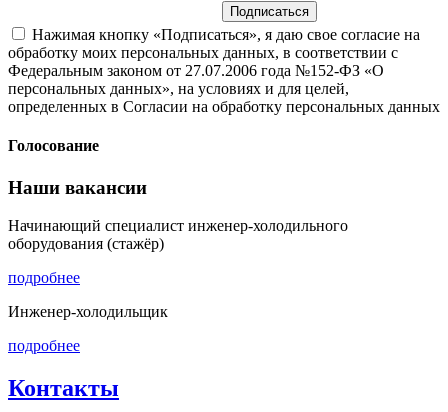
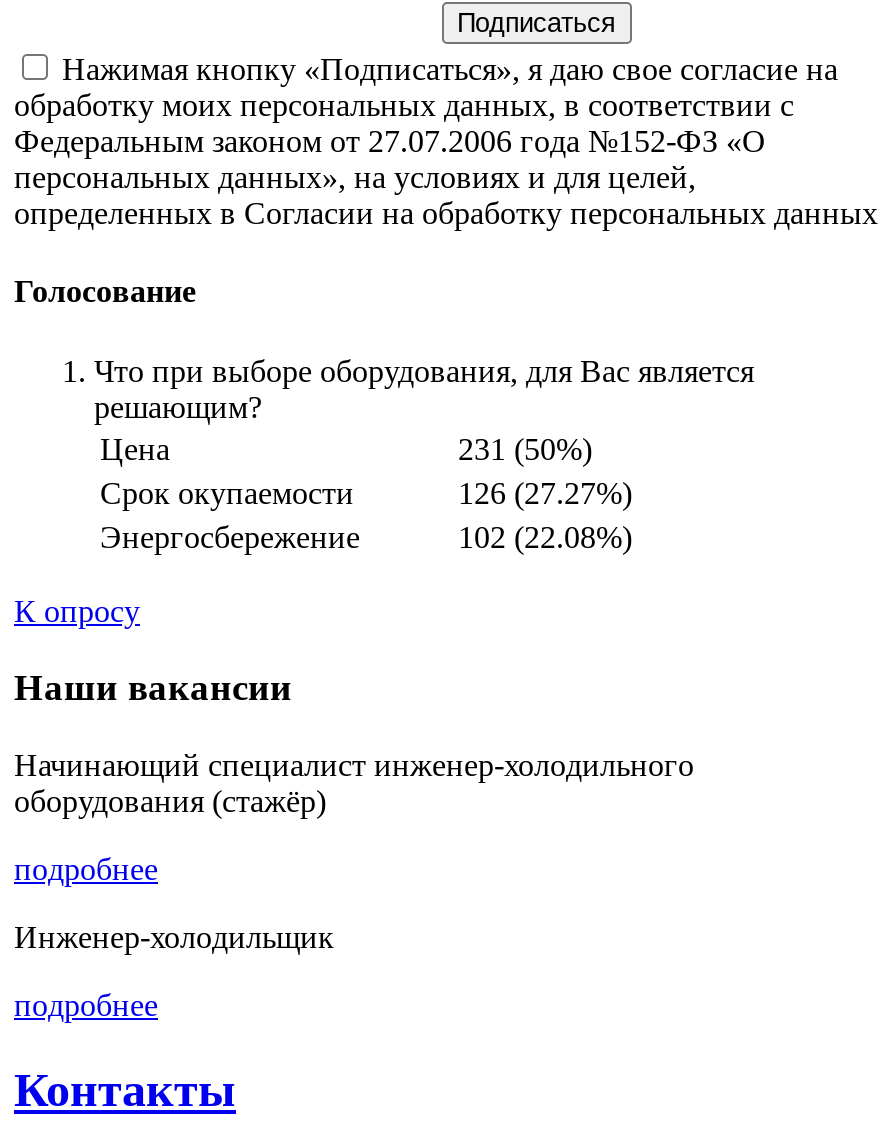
+ Что при выборе оборудования, для Вас является
+ решающим?
+ Цена
+ 231 (50%)
+ Срок окупаемости
+ 126 (27.27%)
+ Энергосбережение
+ 102 (22.08%)
+ К опросу
